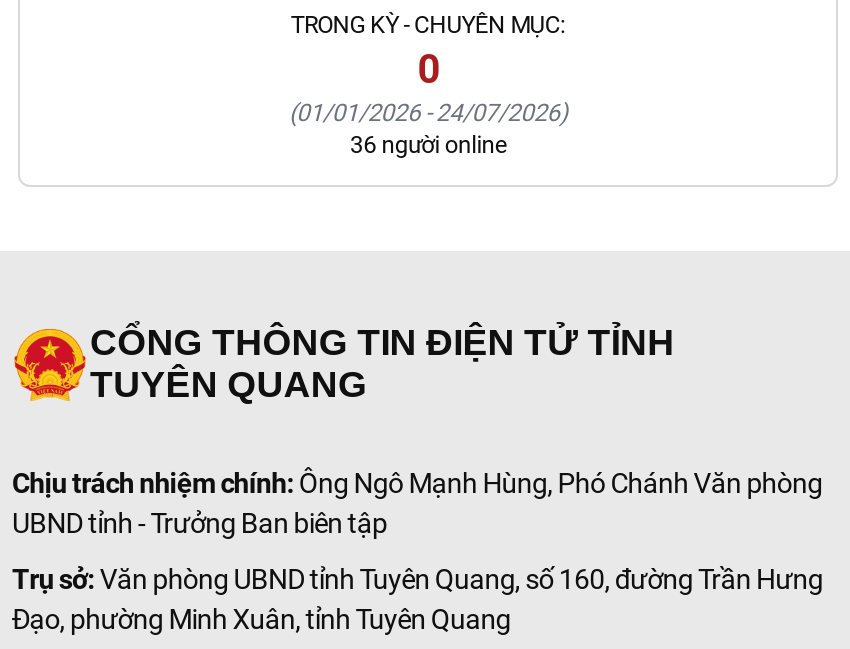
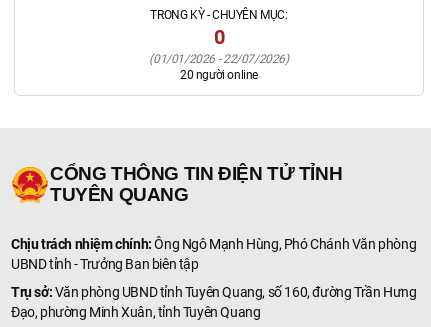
- (01/01/2026 -24/07/2026)
+ (01/01/2026 -22/07/2026)

- 36 người online
+ 20 người online
